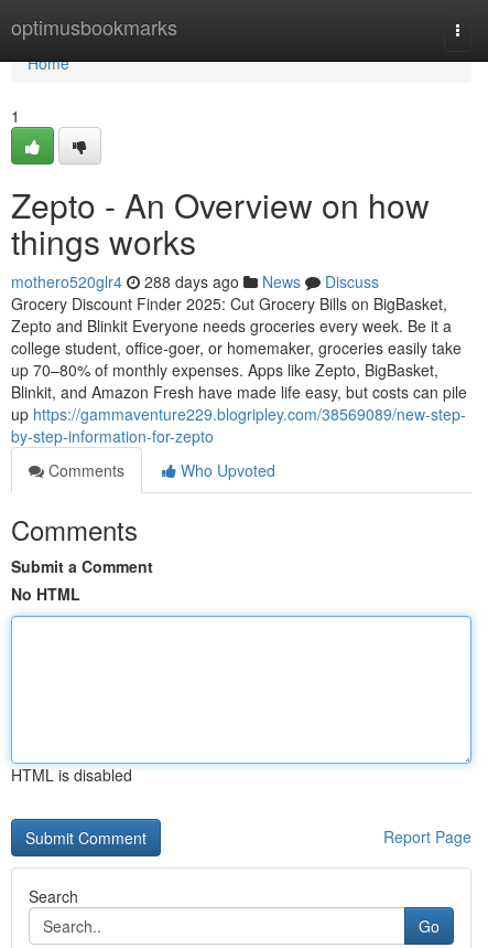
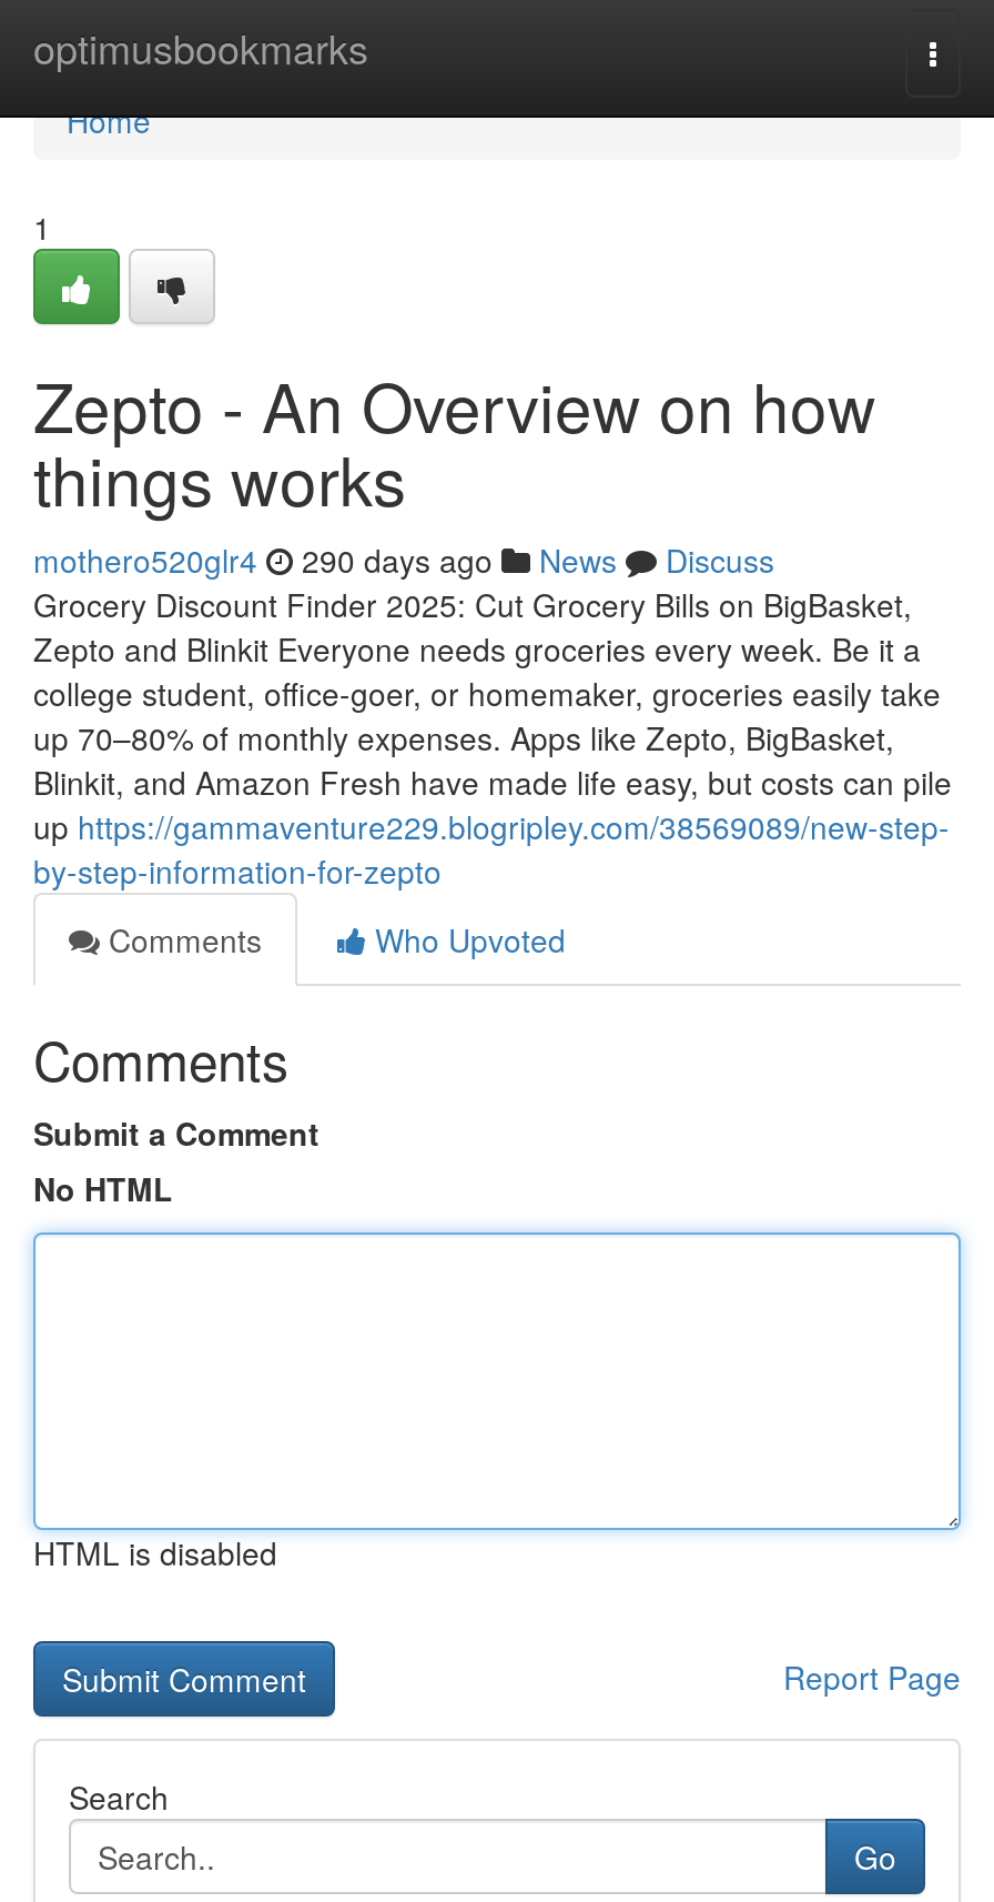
- mothero520glr4 288 days ago News Discuss
+ mothero520glr4 290 days ago News Discuss
